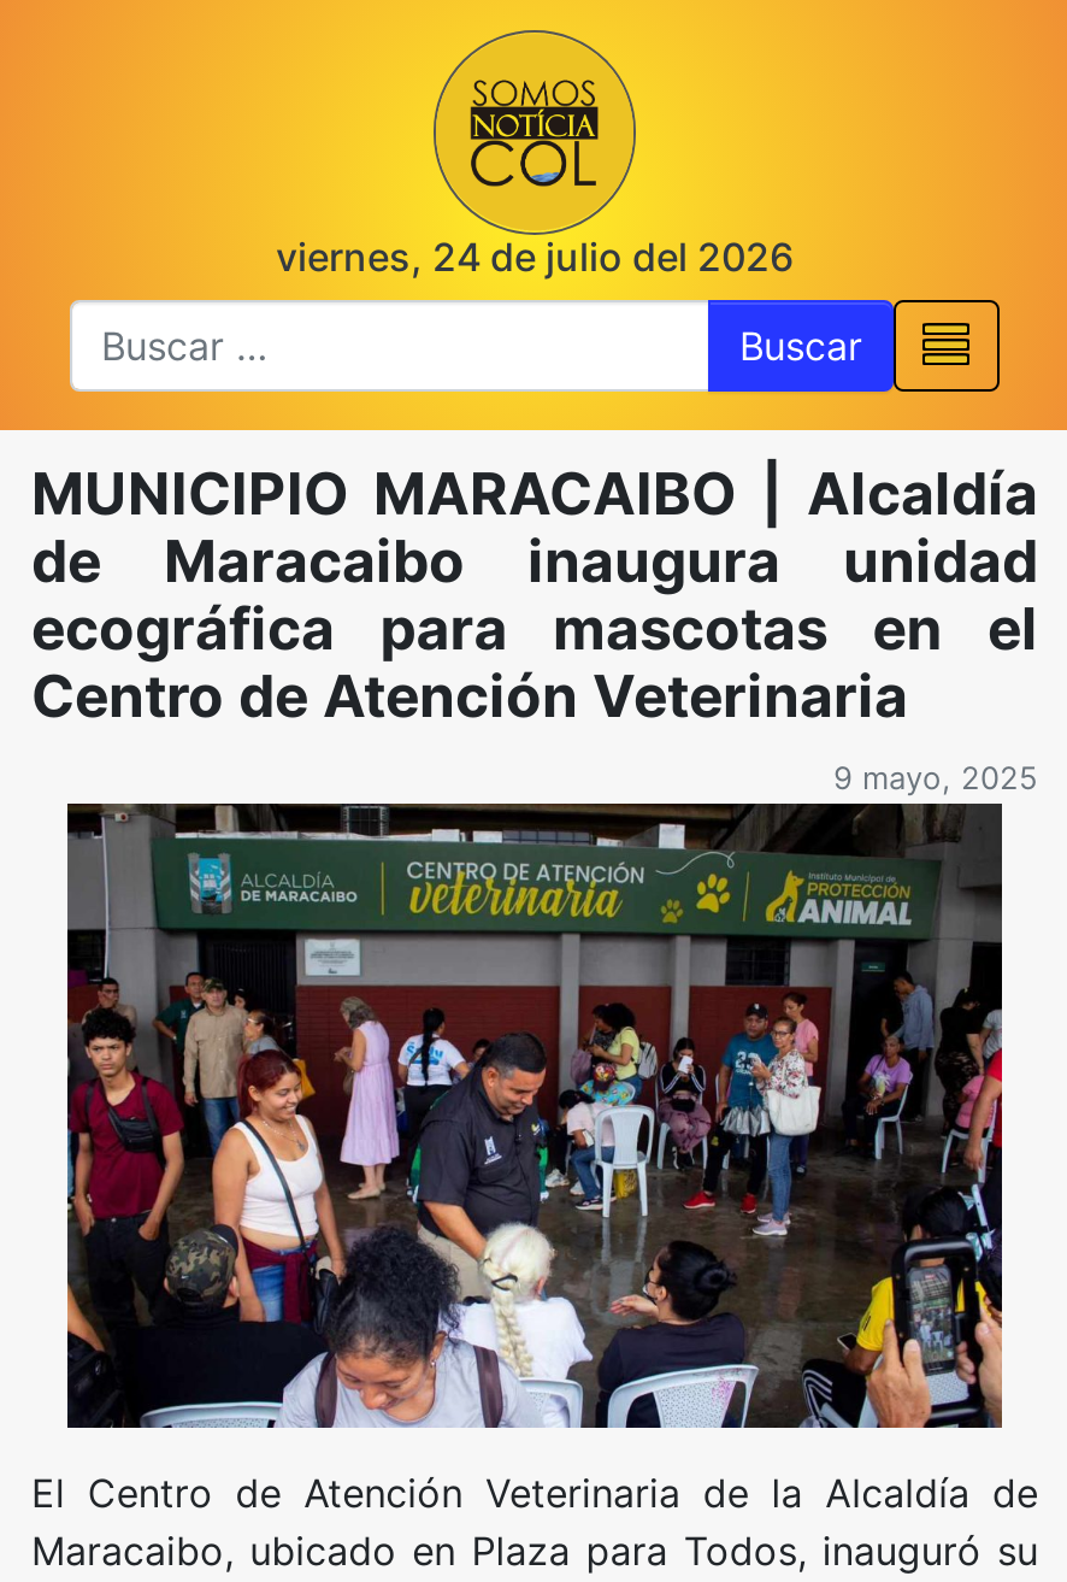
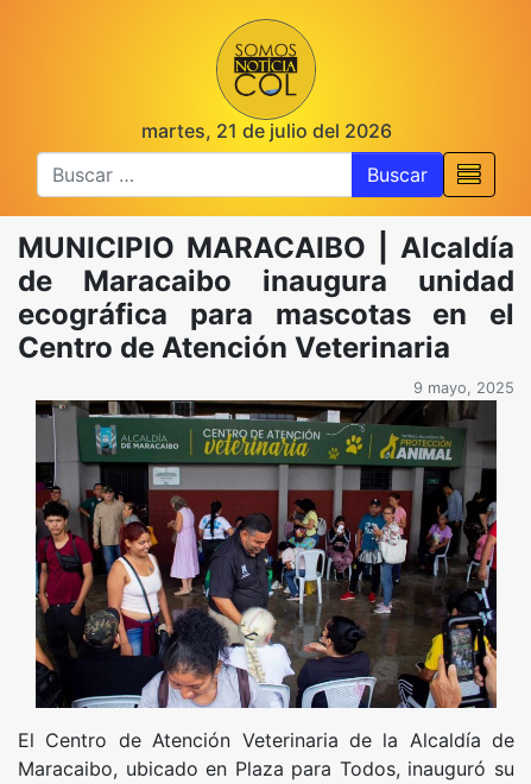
- viernes, 24 de julio del 2026
+ martes, 21 de julio del 2026
